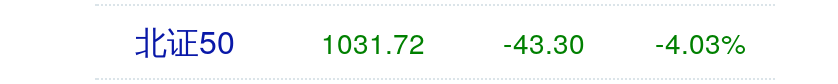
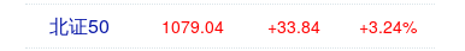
- 1031.72
+ 1079.04

- -43.30
+ +33.84

- -4.03%
+ +3.24%
